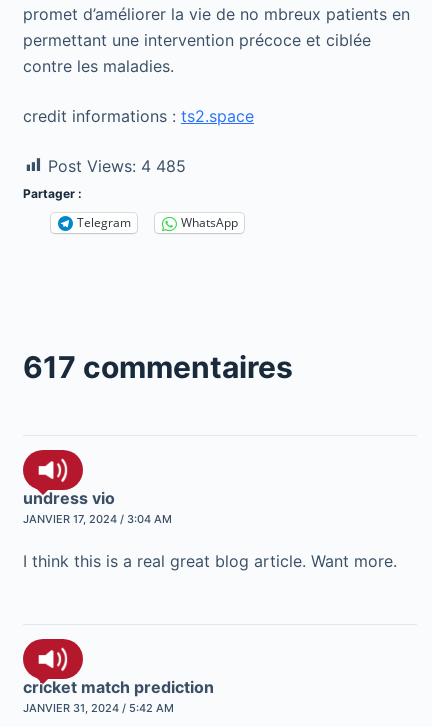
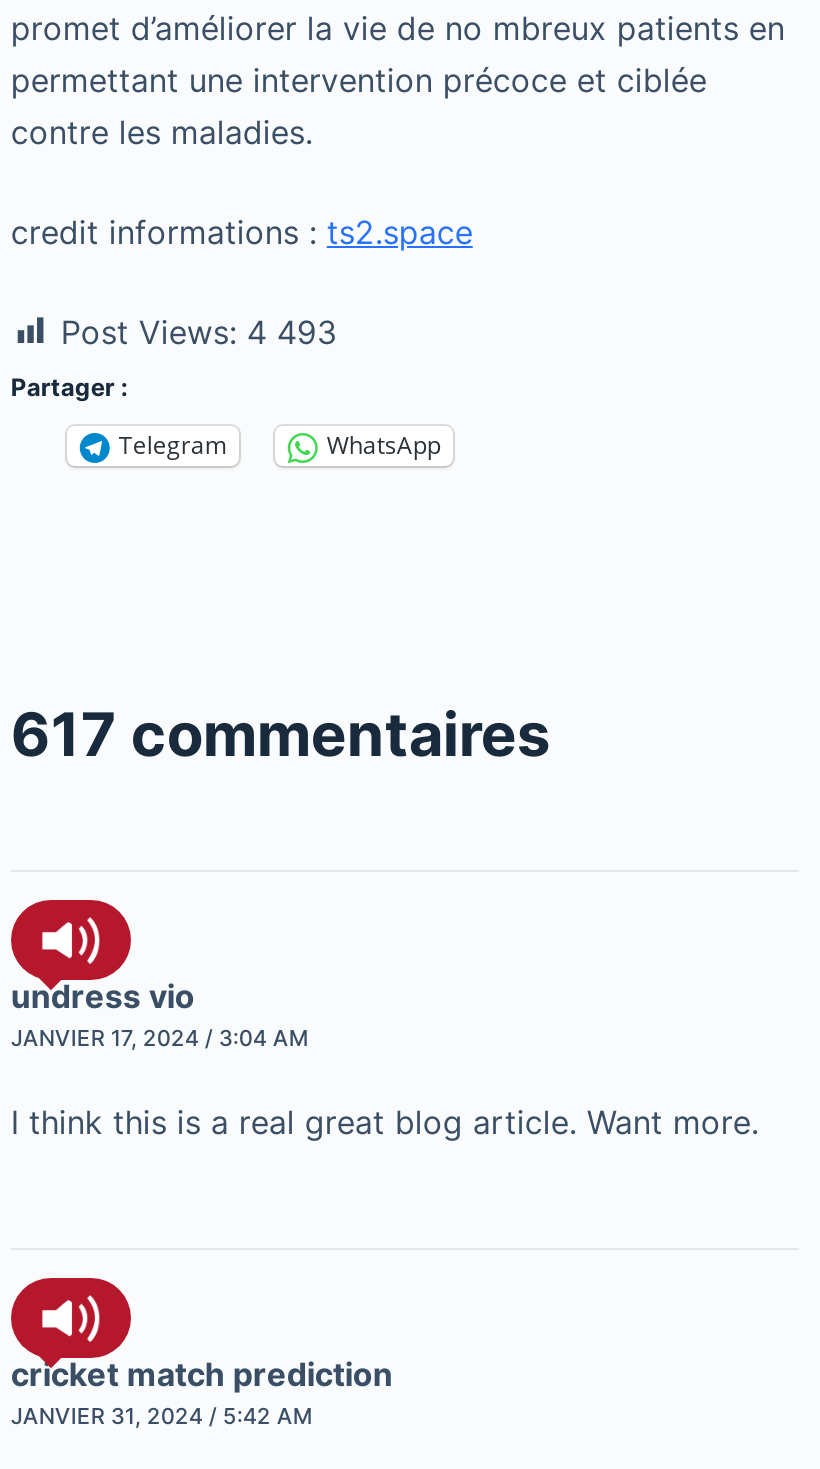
- Post Views: 4 485
+ Post Views: 4 493
